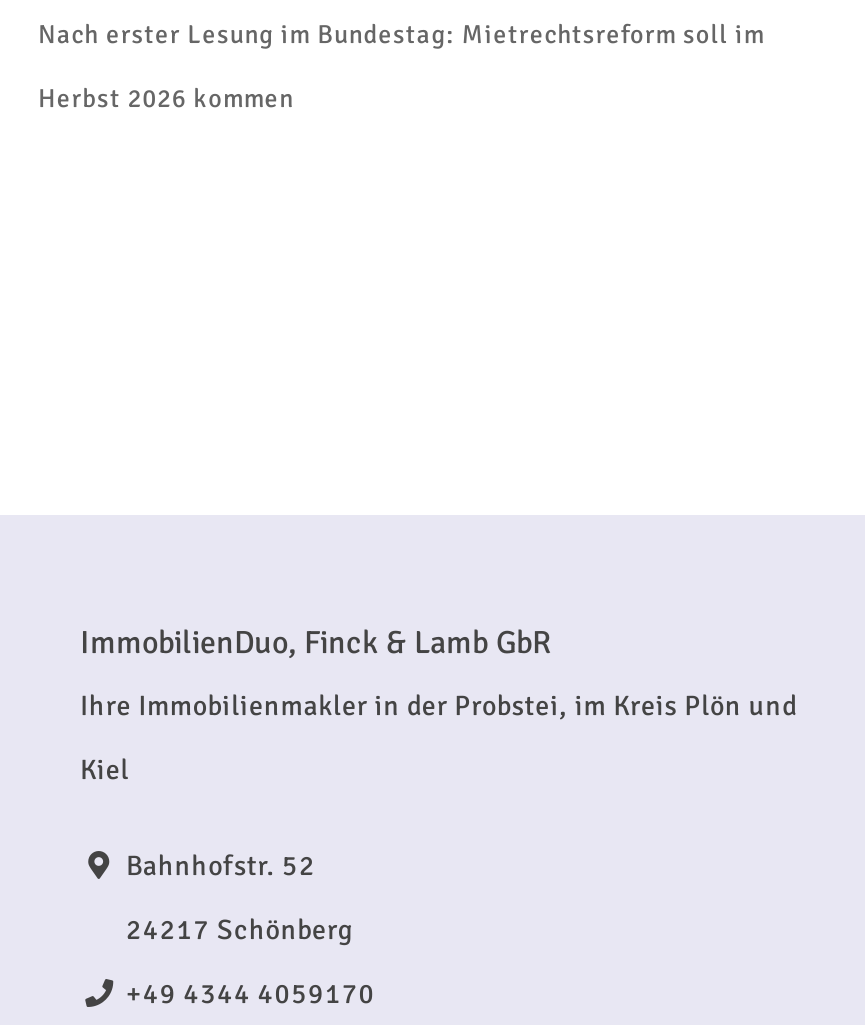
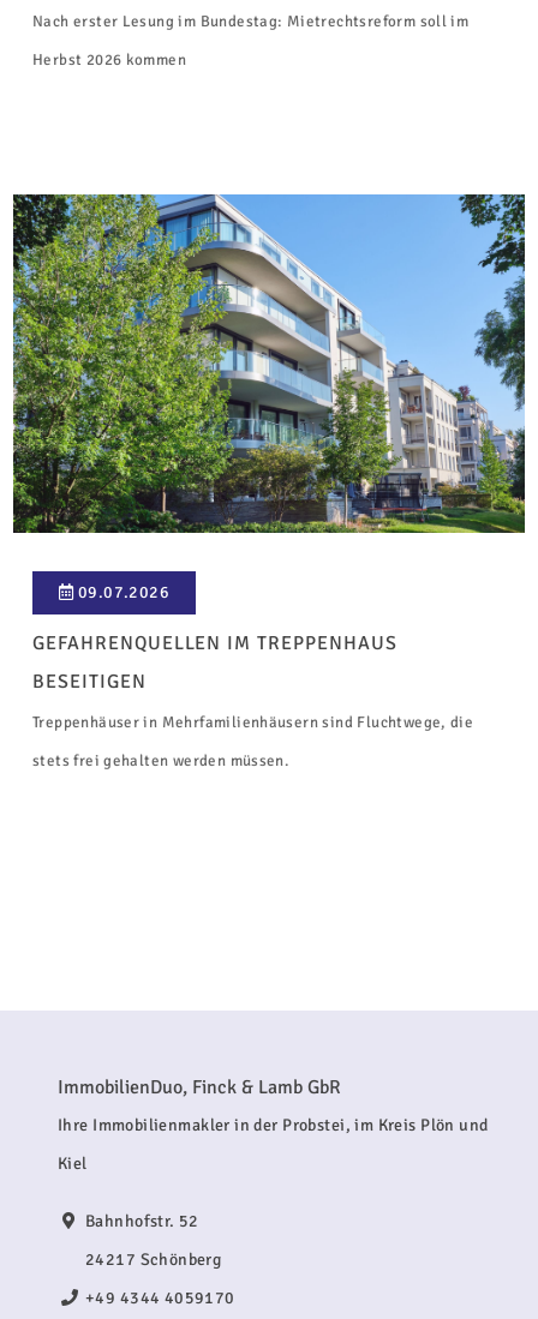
+ [image]
+ 09.07.2026
+ GEFAHRENQUELLEN IM TREPPENHAUS
+ BESEITIGEN
+ Treppenhäuser in Mehrfamilienhäusern sind Fluchtwege, die
+ stets frei gehalten werden müssen.
